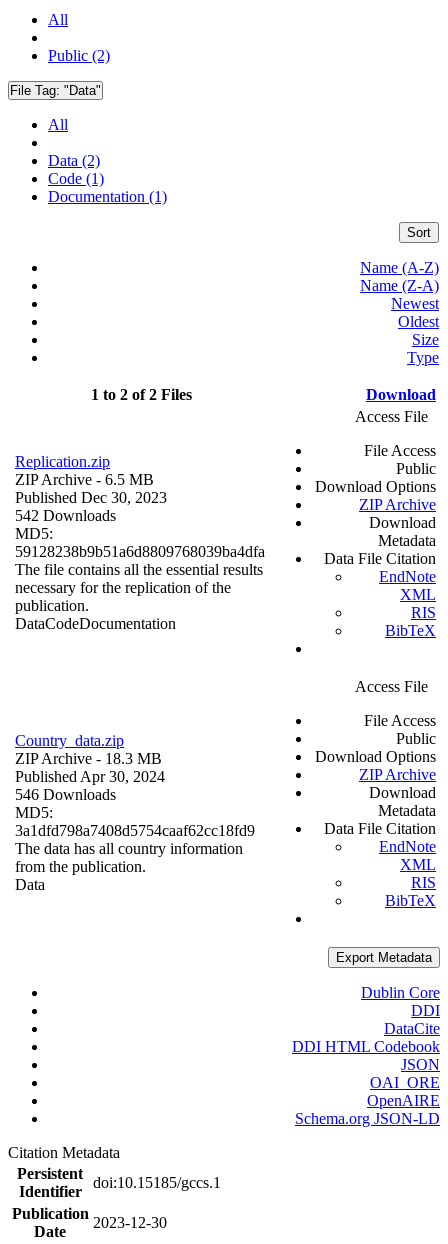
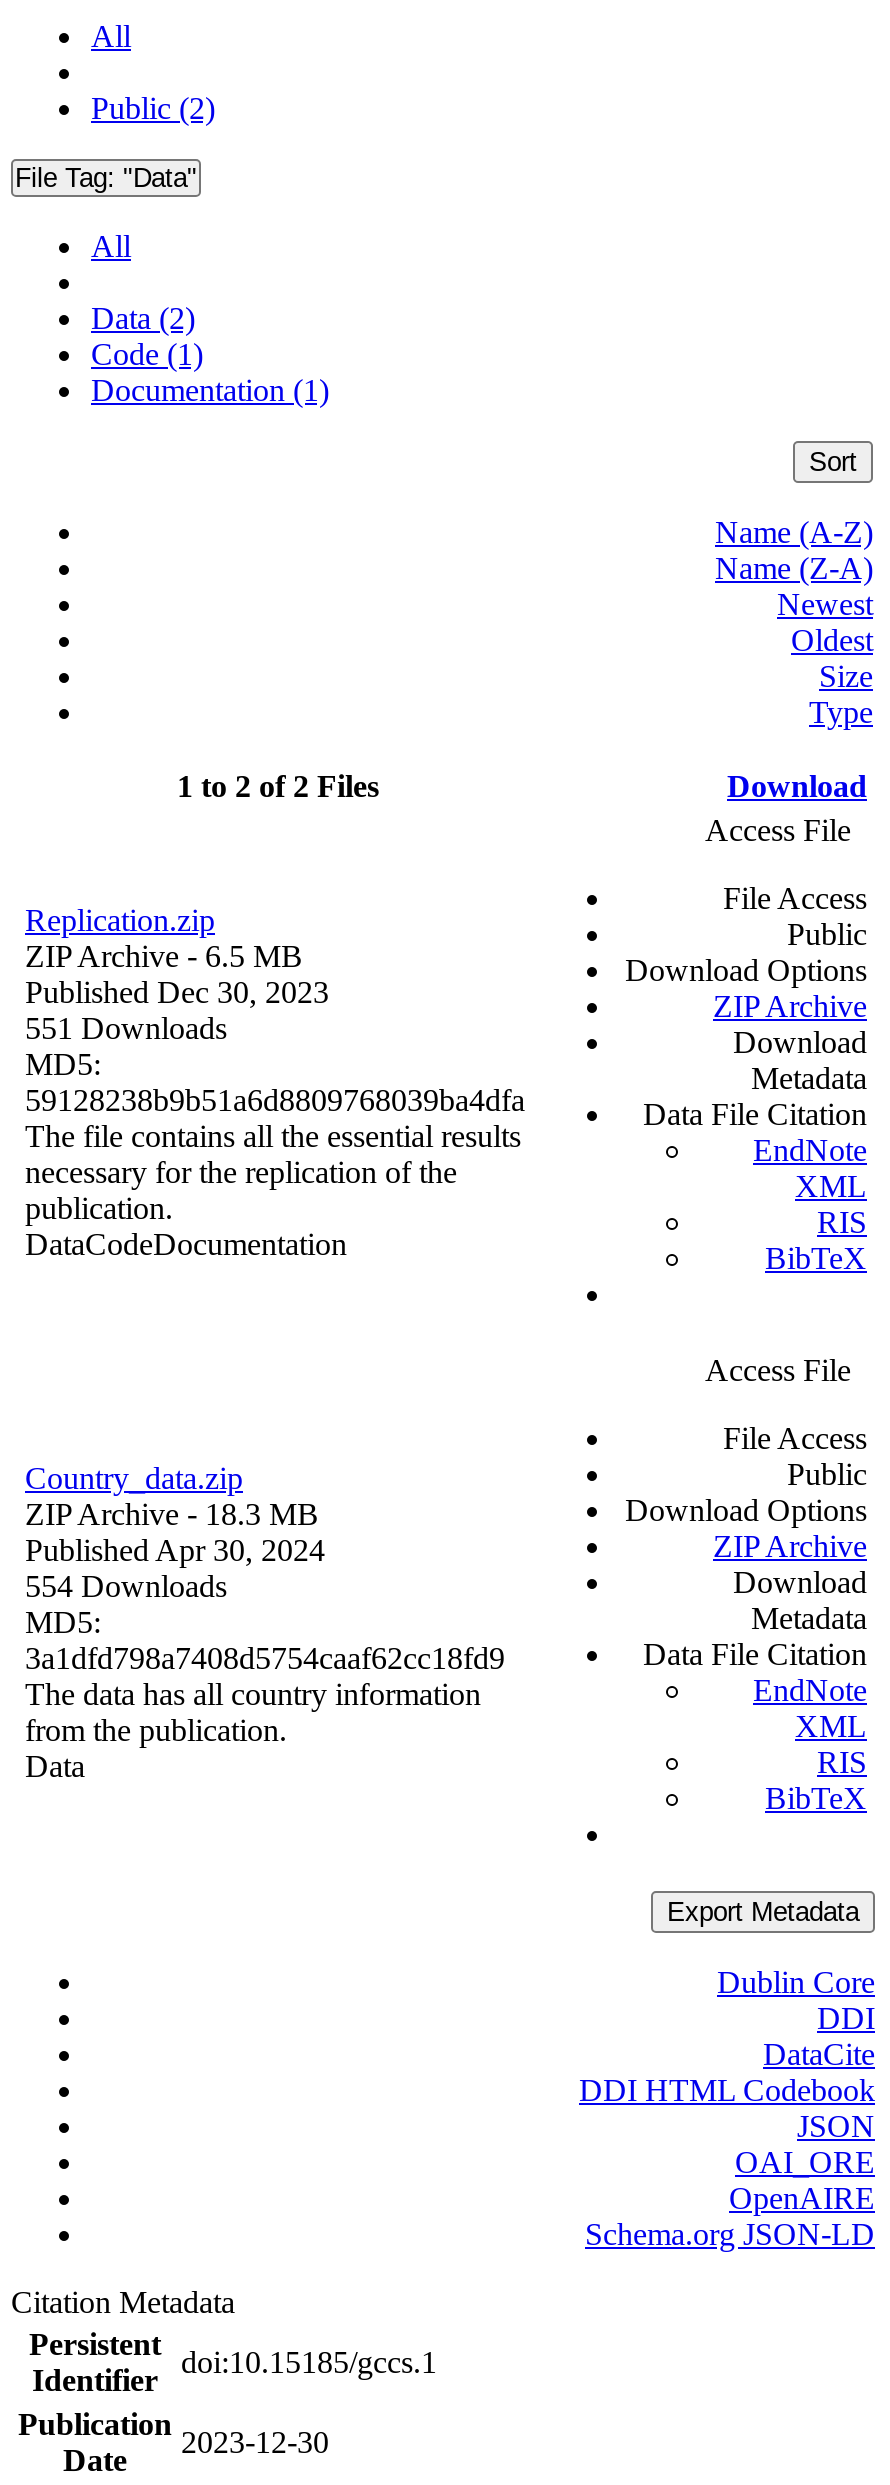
- 542 Downloads
+ 551 Downloads

- 546 Downloads
+ 554 Downloads
